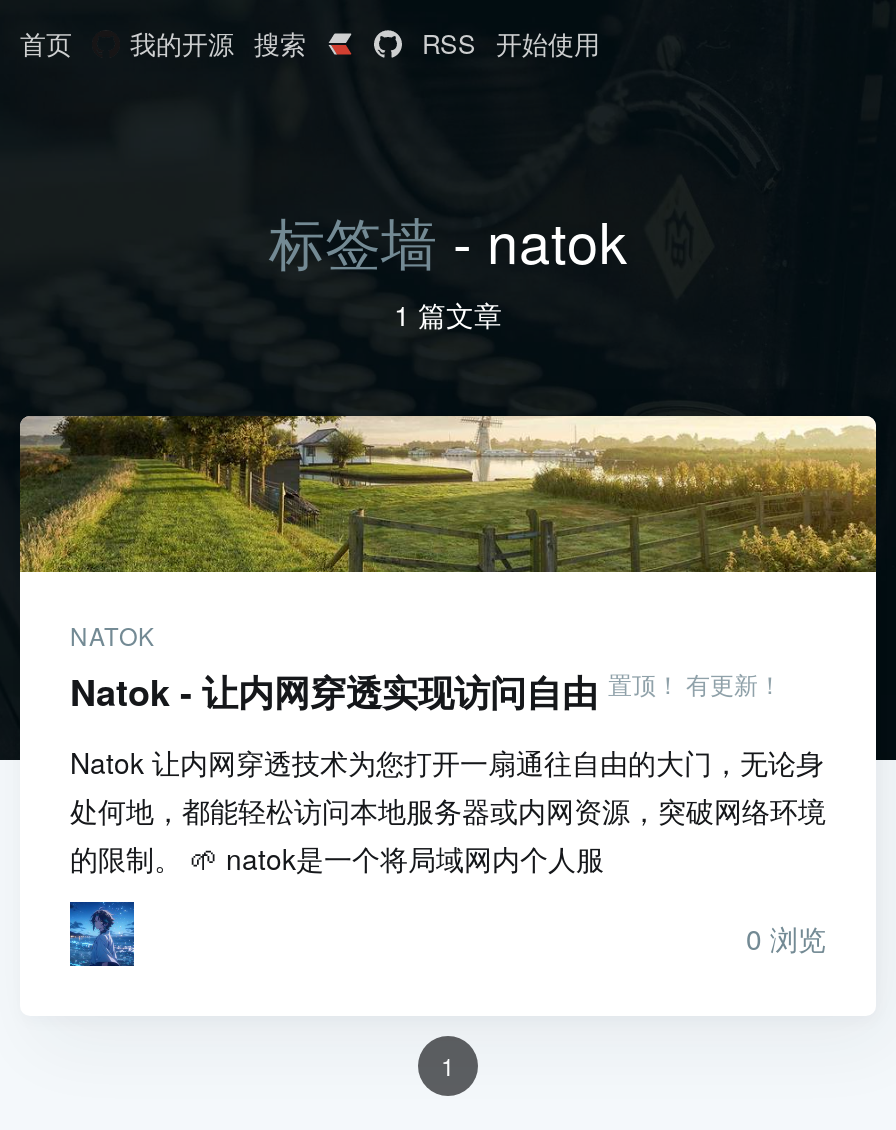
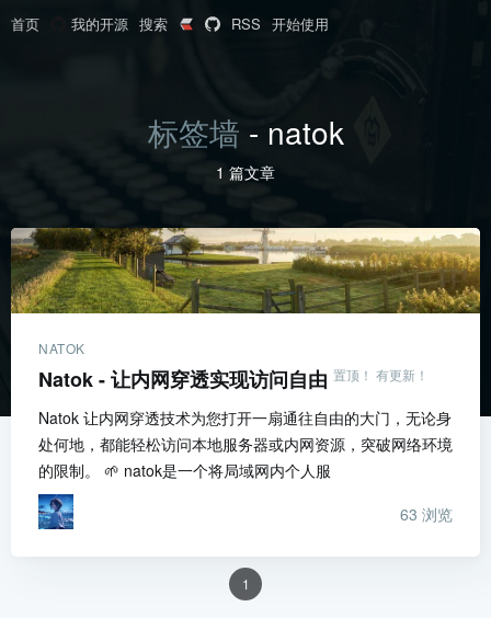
- 0浏览
+ 63浏览
